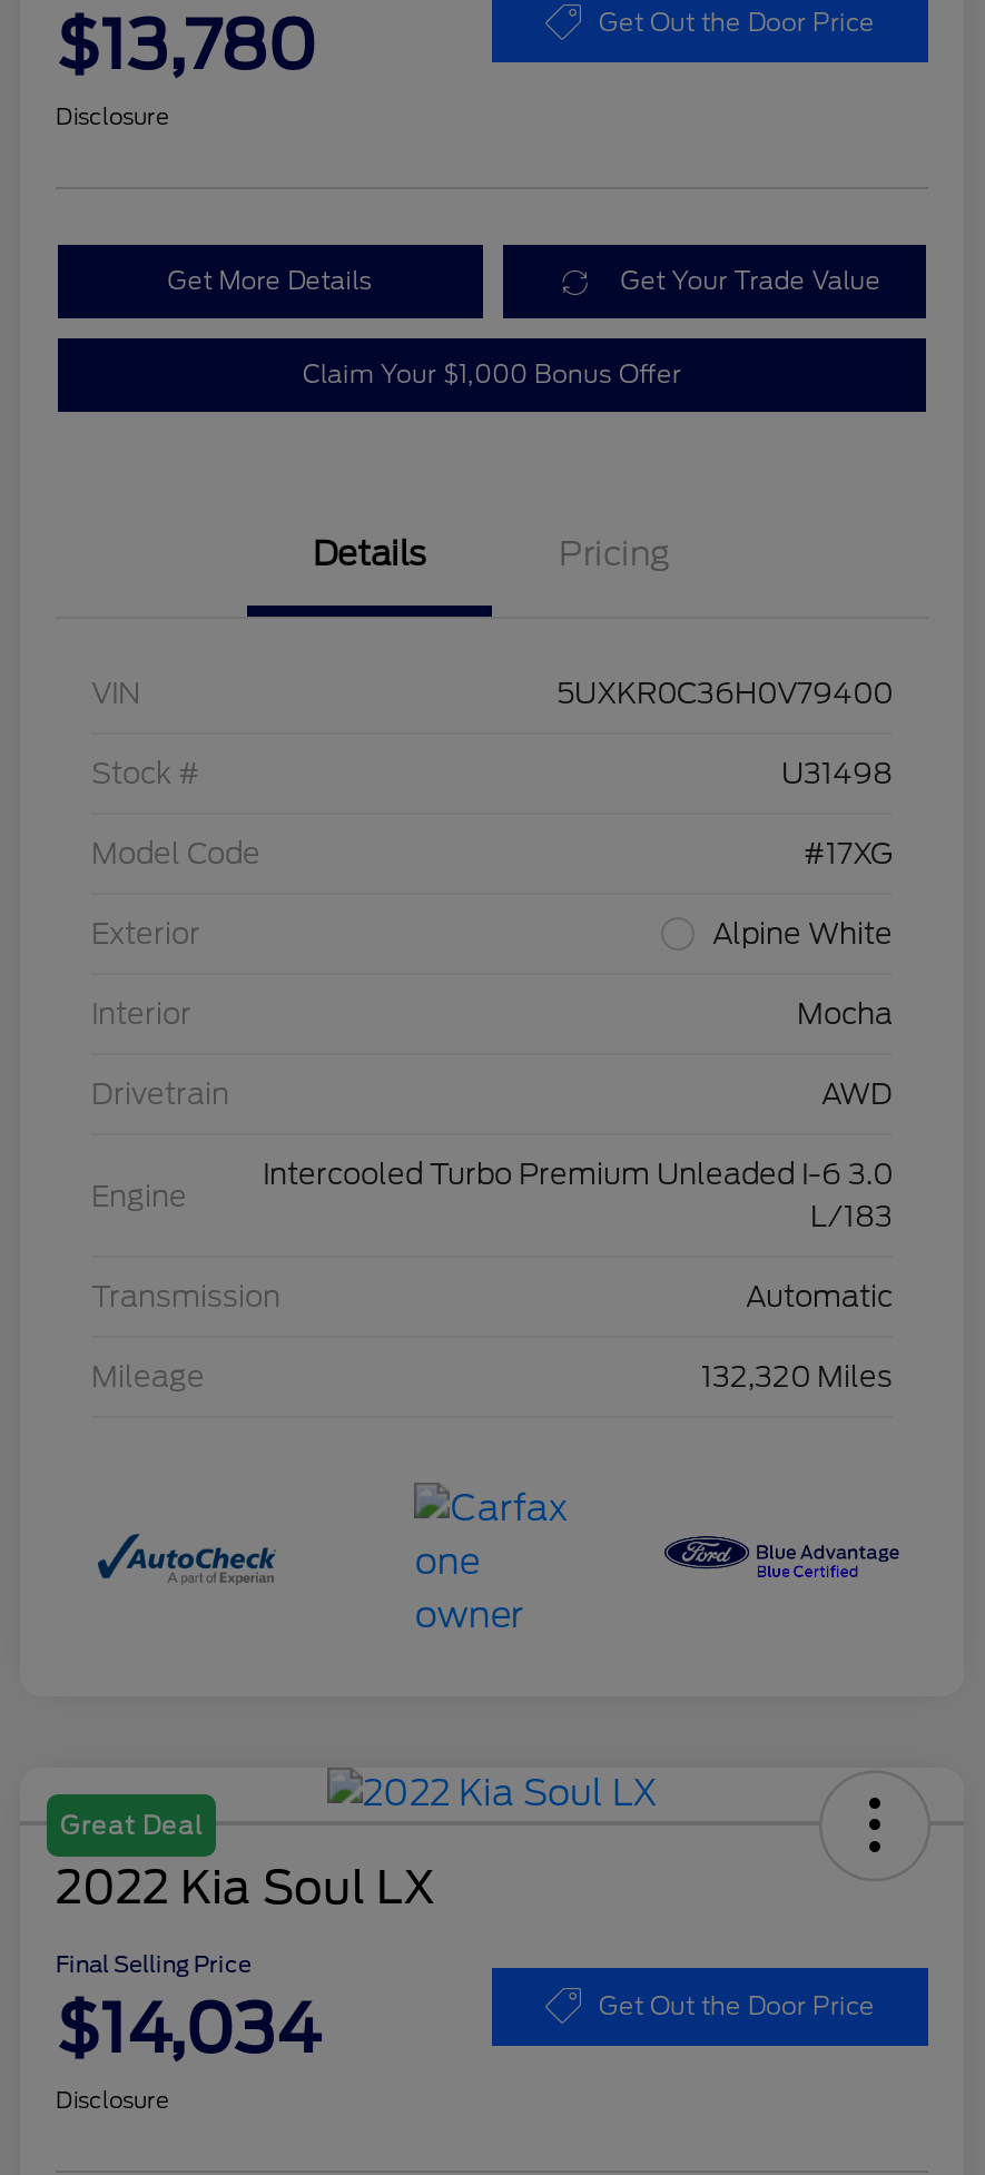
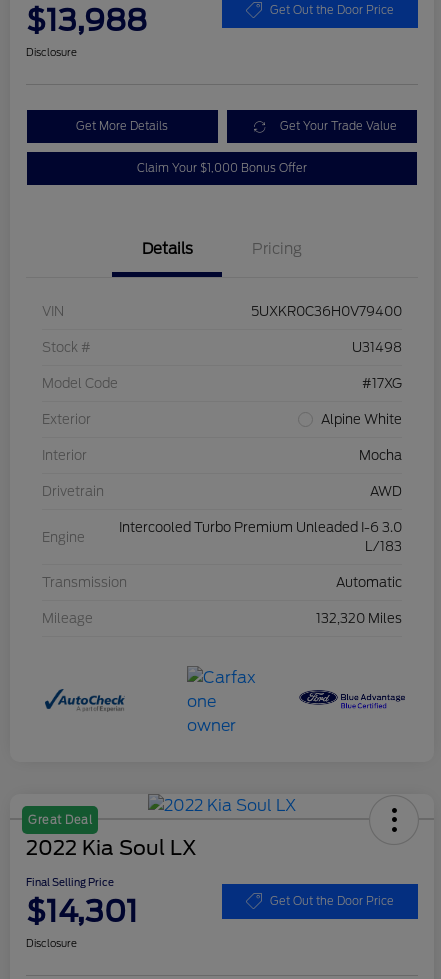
- $13,780
+ $13,988

- $14,034
+ $14,301
